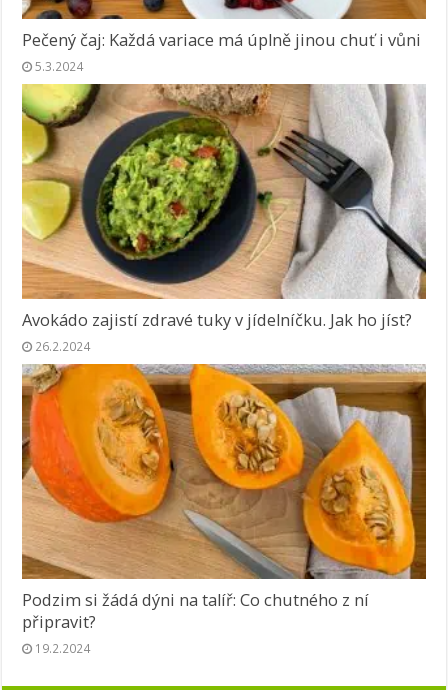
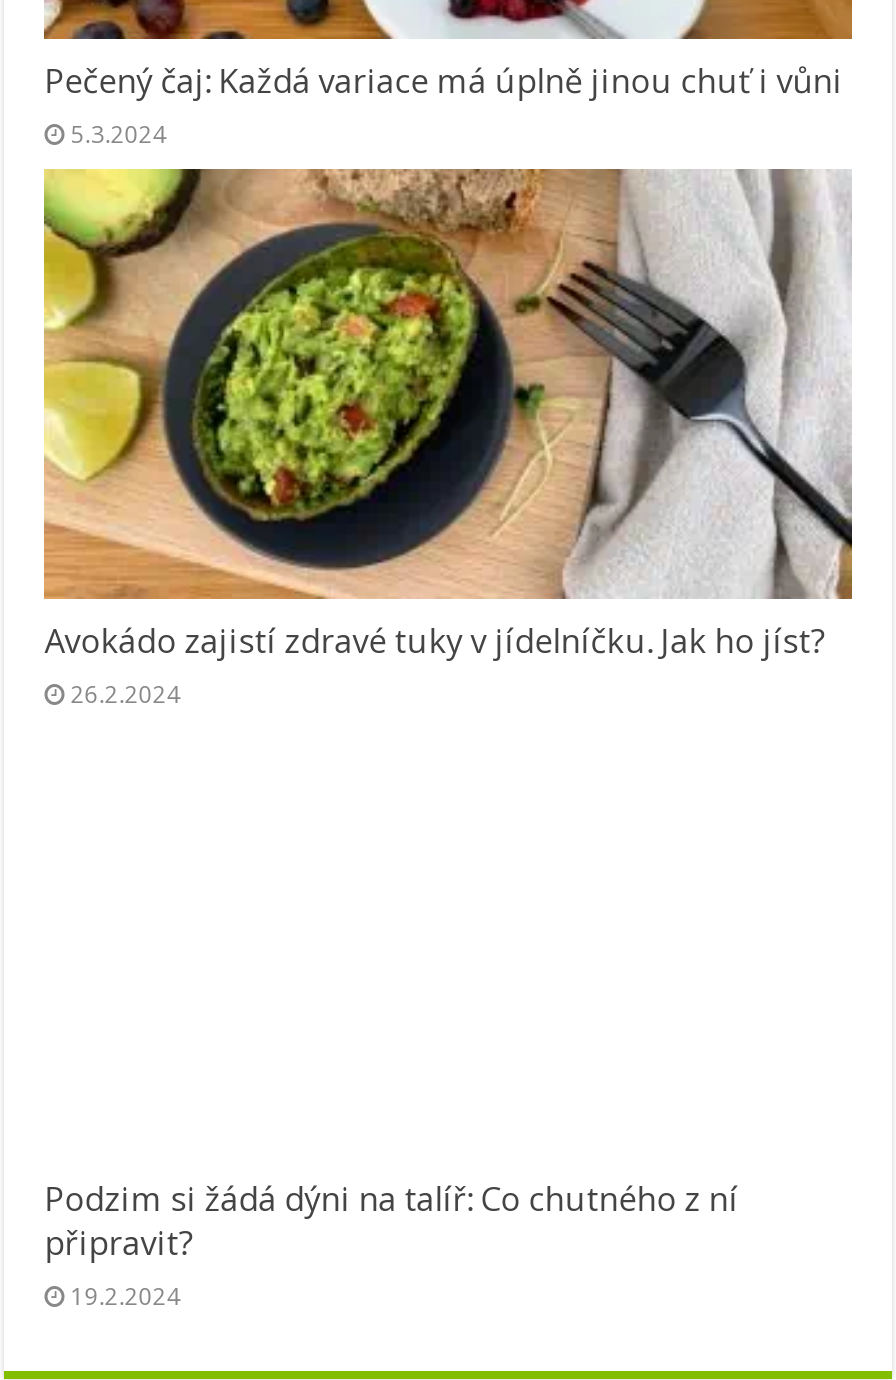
- [image]
